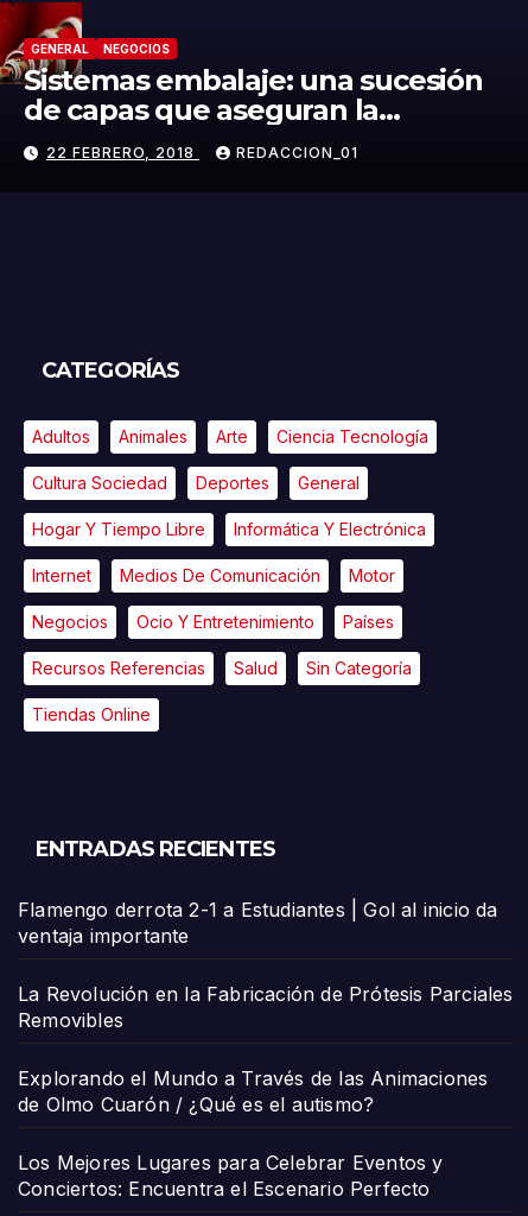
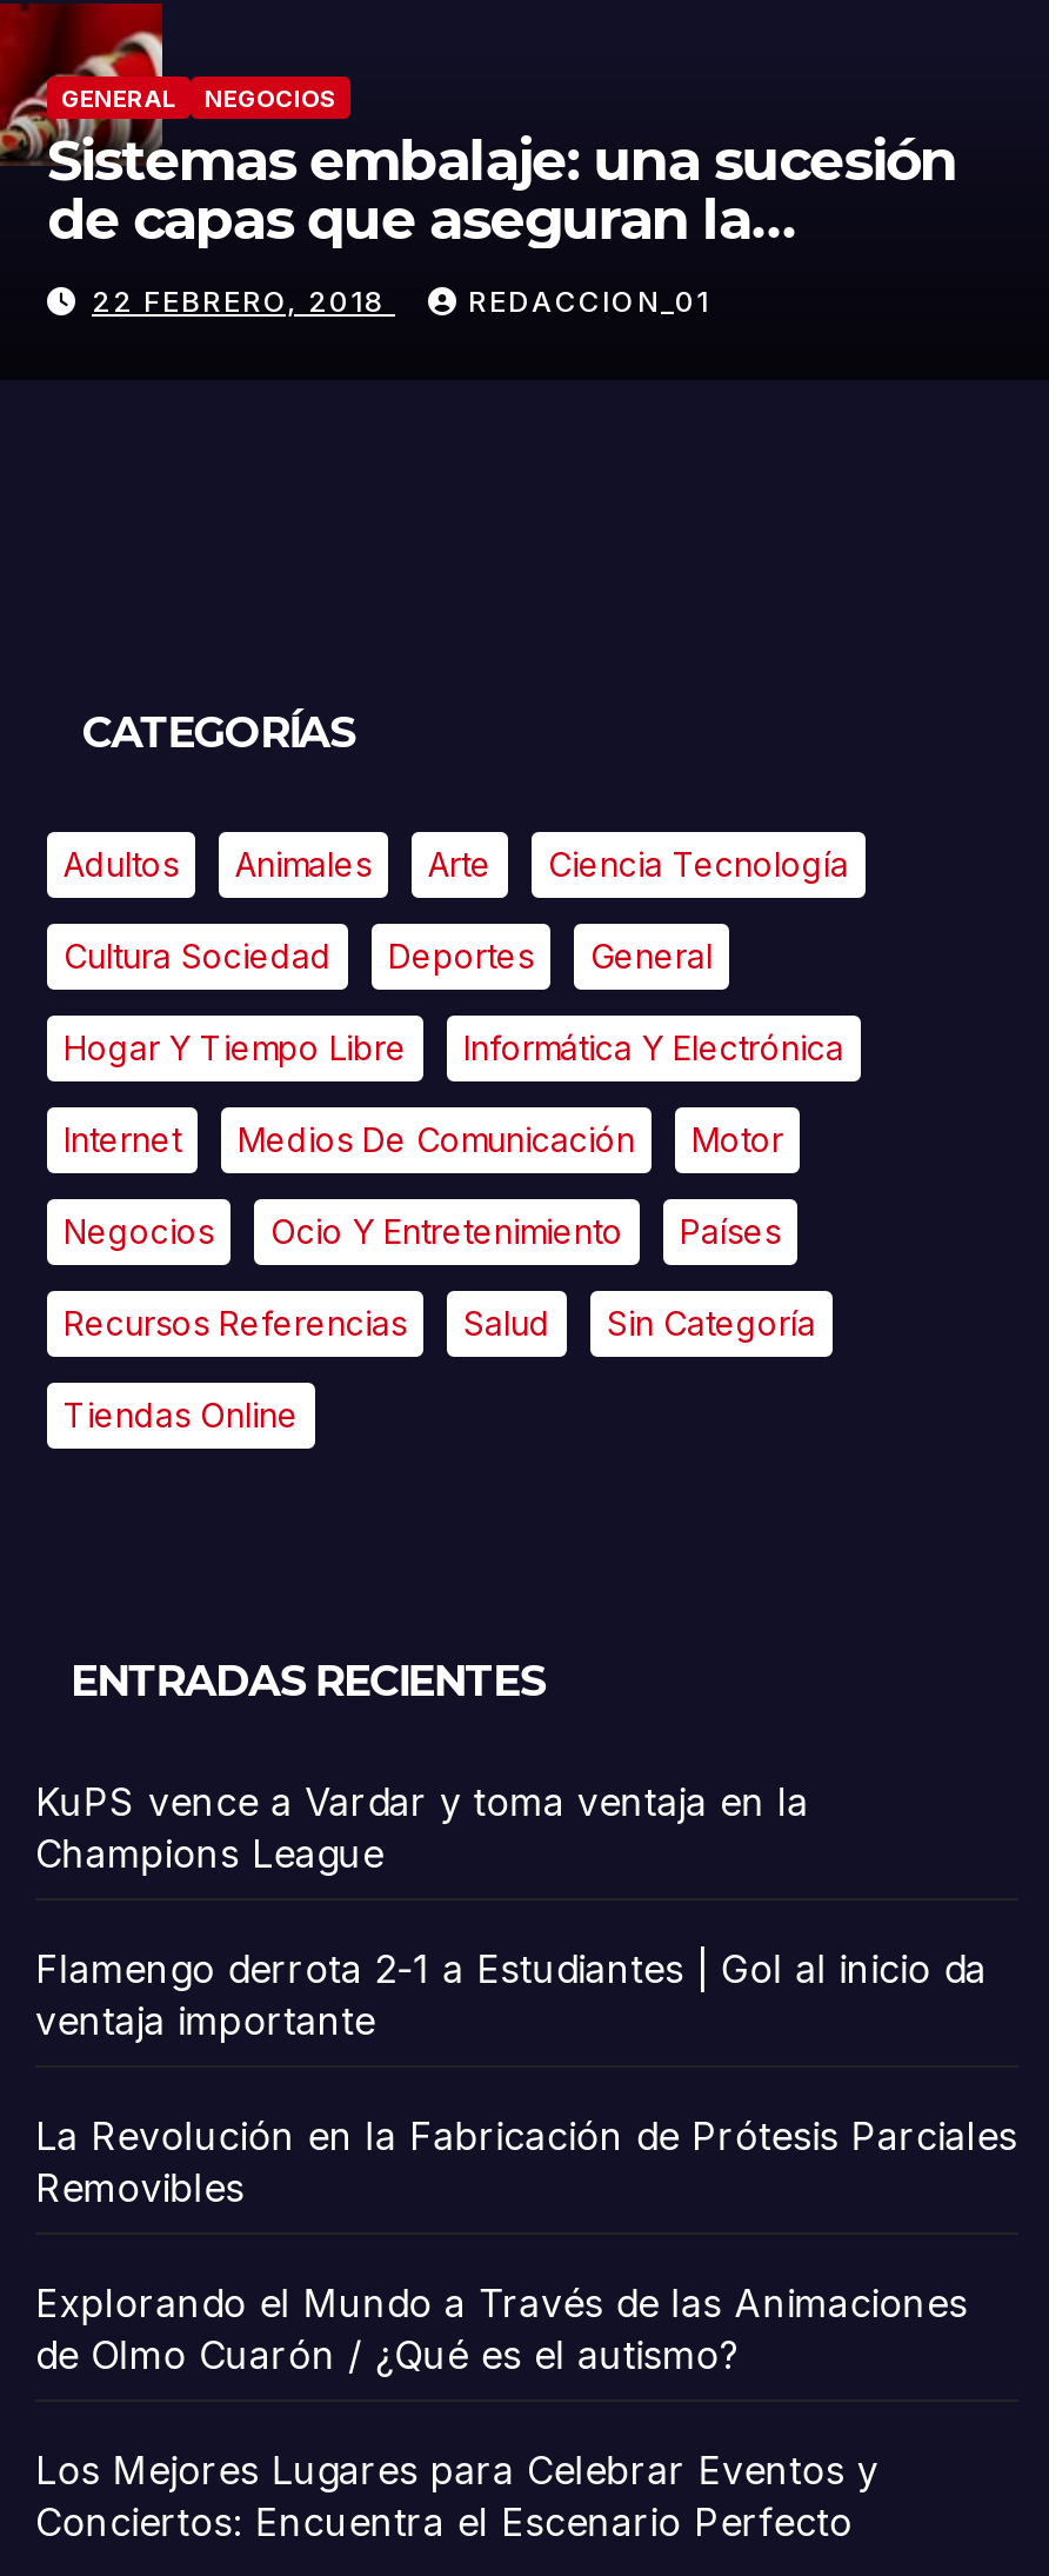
+ KuPS vence a Vardar y toma ventaja en la
+ Champions League
